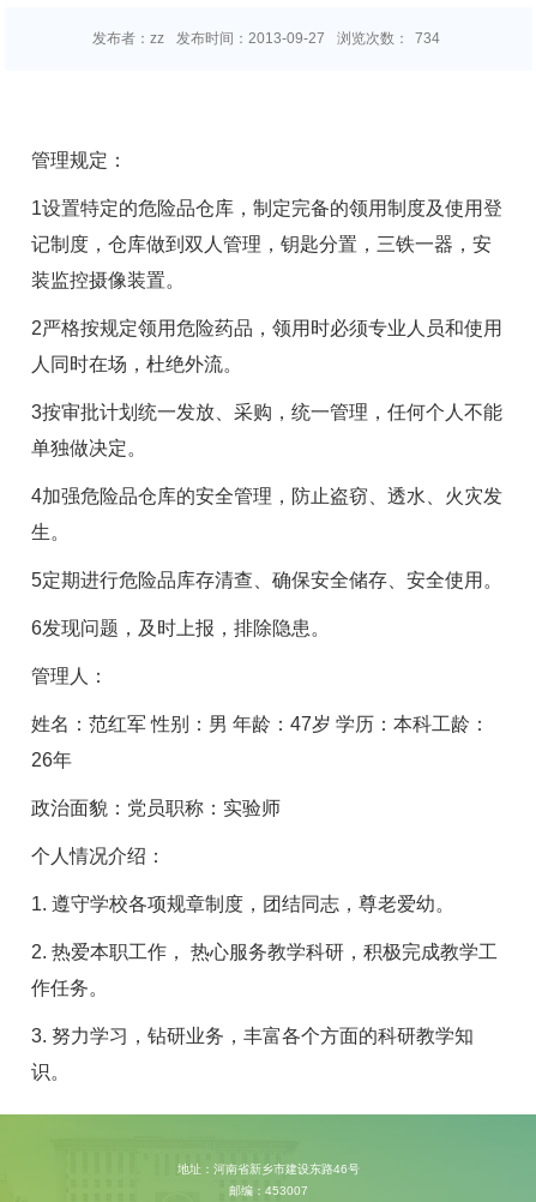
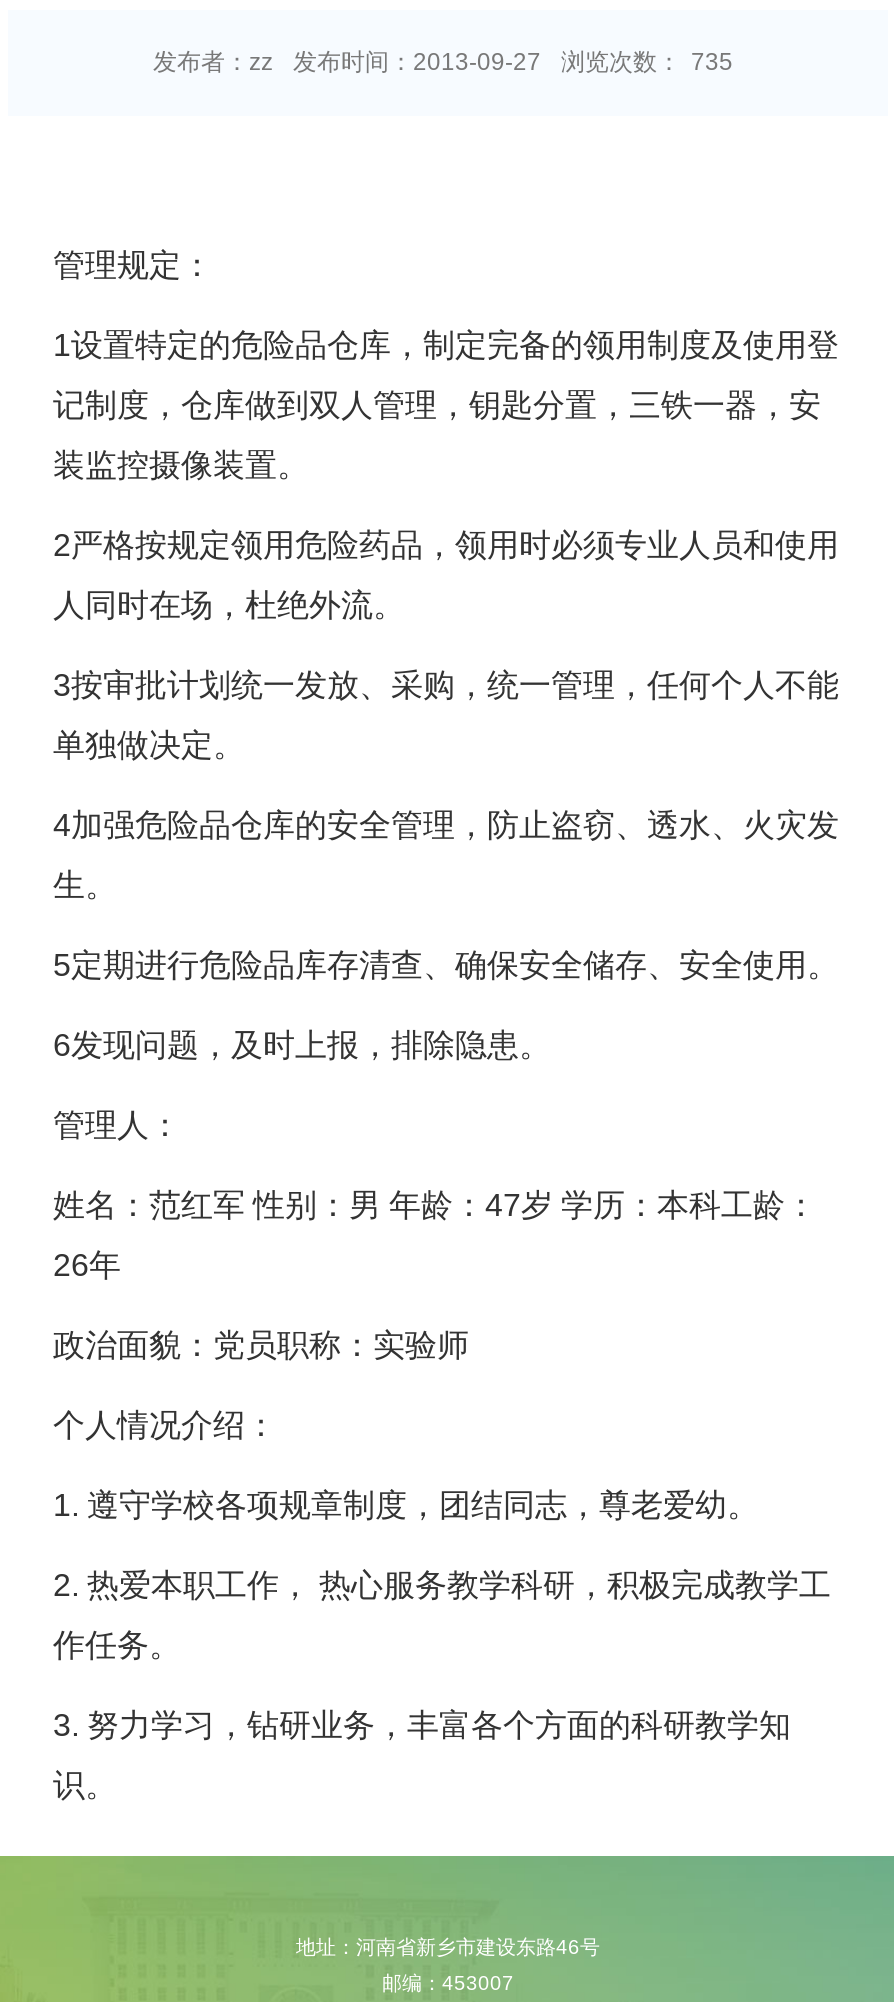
- 发布者：zz 发布时间：2013-09-27 浏览次数： 734
+ 发布者：zz 发布时间：2013-09-27 浏览次数： 735
